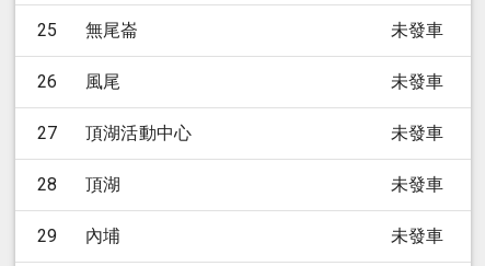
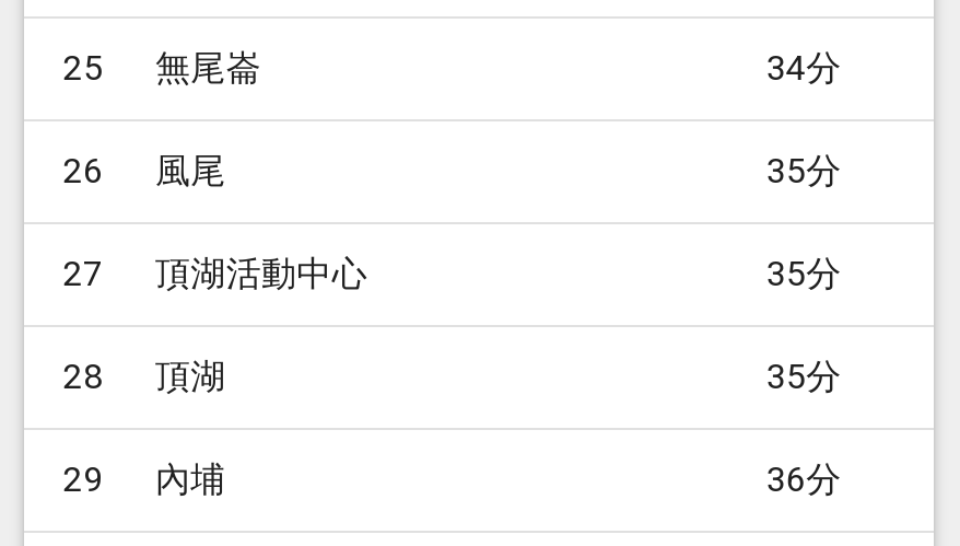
- 未發車
+ 34分

- 未發車
+ 35分

- 未發車
+ 35分

- 未發車
+ 35分

- 未發車
+ 36分
